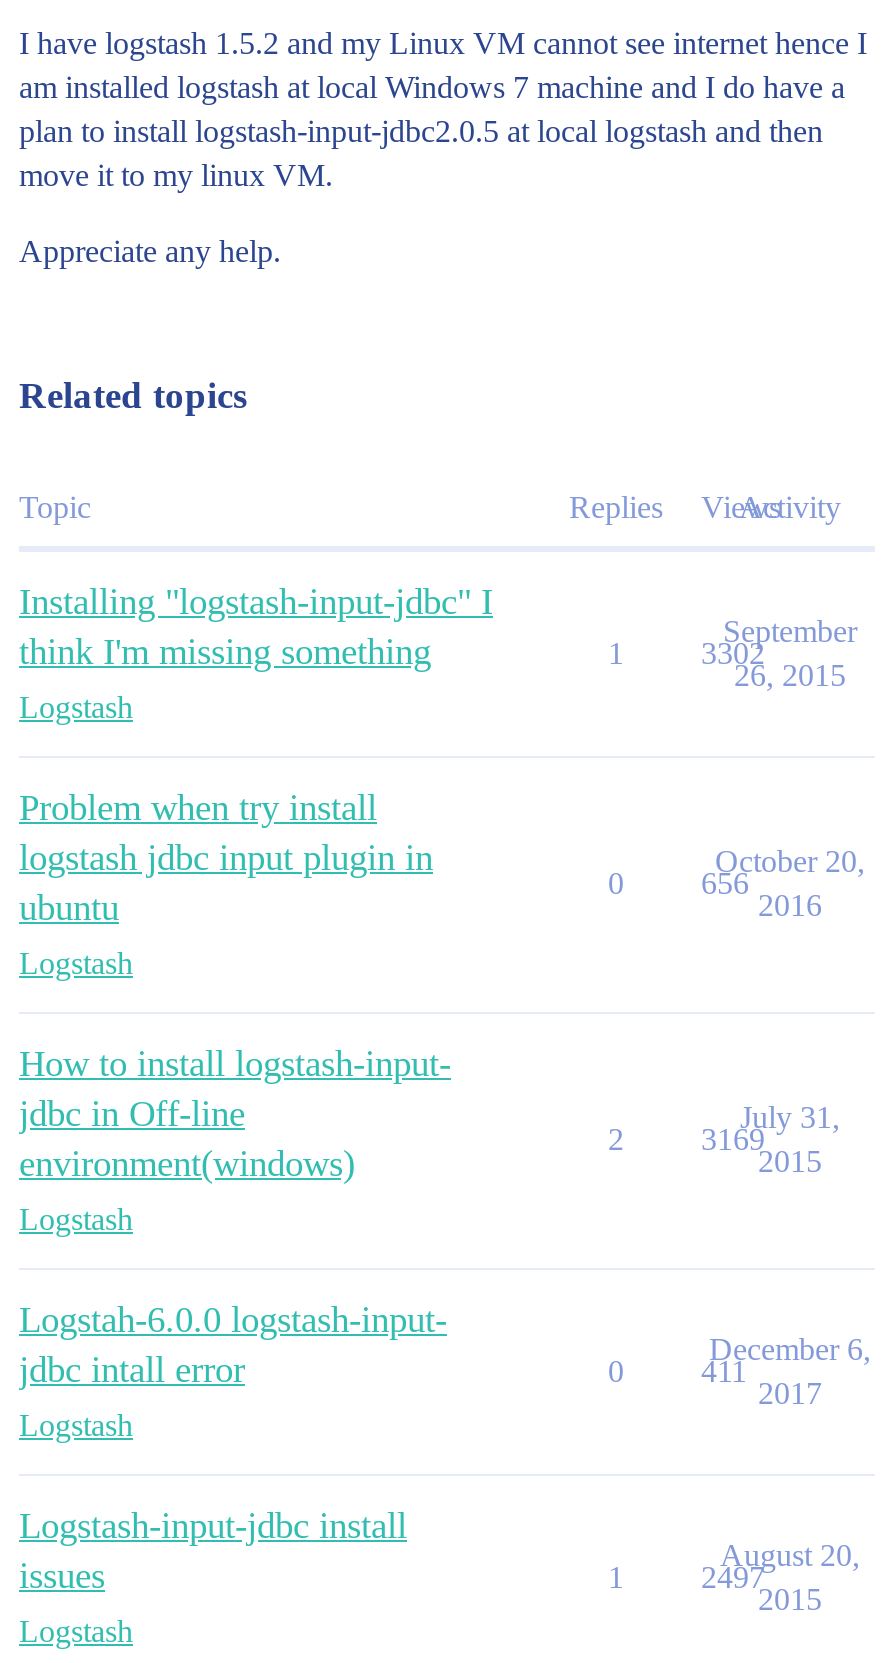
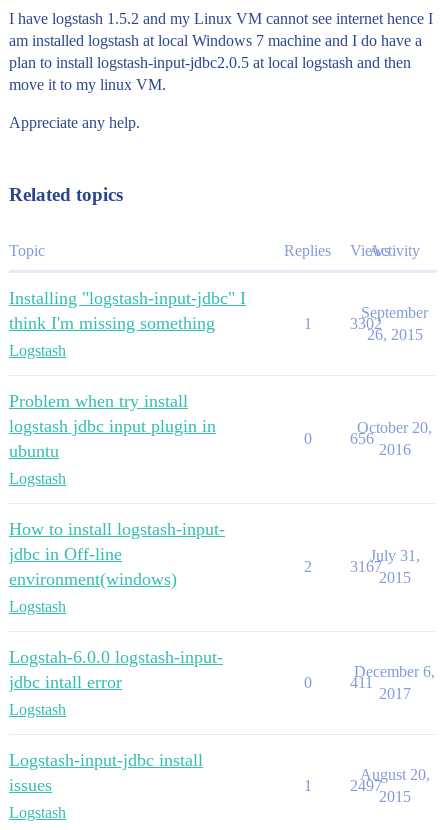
- 3169
+ 3167
